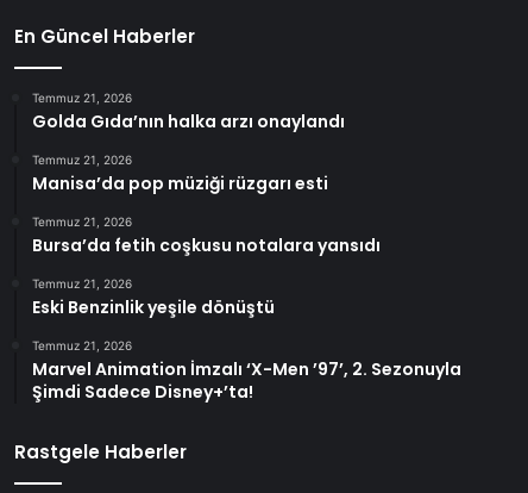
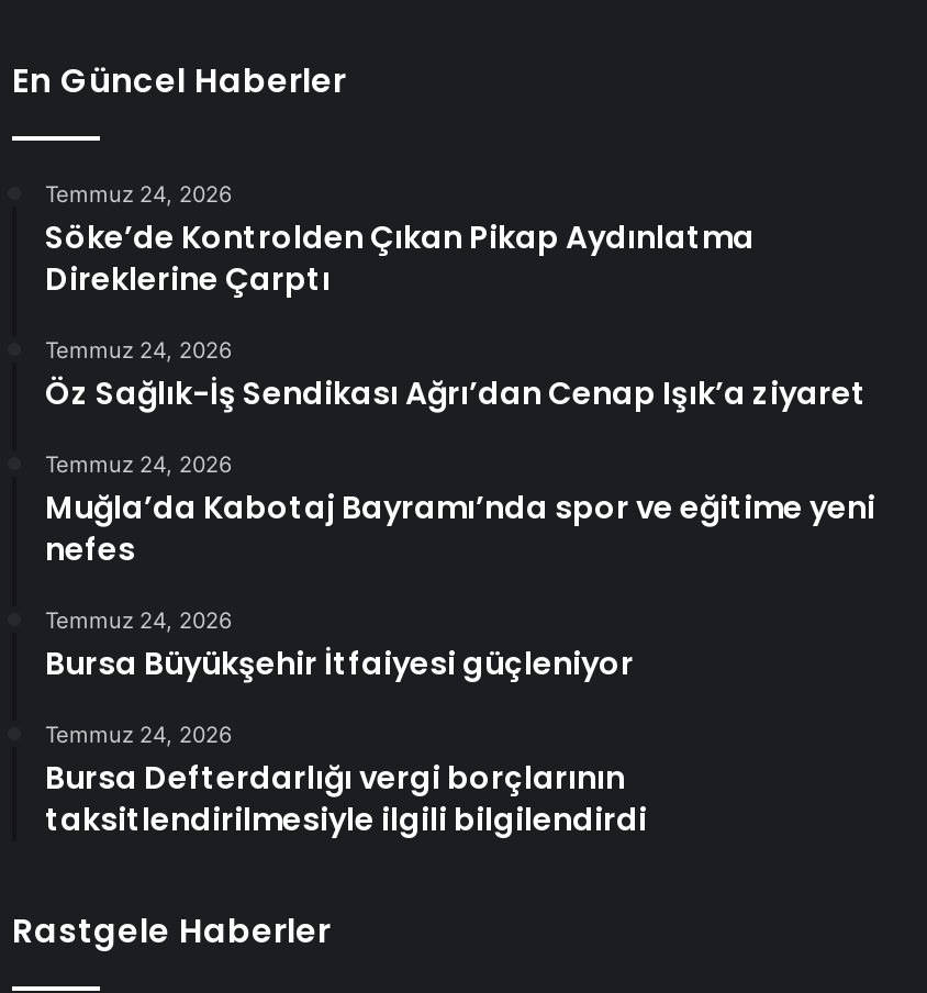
- Temmuz 21, 2026
- Golda Gıda’nın halka arzı onaylandı
+ Temmuz 24, 2026
+ Söke’de Kontrolden Çıkan Pikap Aydınlatma
+ Direklerine Çarptı

- Temmuz 21, 2026
- Manisa’da pop müziği rüzgarı esti
+ Temmuz 24, 2026
+ Öz Sağlık-İş Sendikası Ağrı’dan Cenap Işık’a ziyaret

- Temmuz 21, 2026
- Bursa’da fetih coşkusu notalara yansıdı
+ Temmuz 24, 2026
+ Muğla’da Kabotaj Bayramı’nda spor ve eğitime yeni
+ nefes

- Temmuz 21, 2026
- Eski Benzinlik yeşile dönüştü
+ Temmuz 24, 2026
+ Bursa Büyükşehir İtfaiyesi güçleniyor

- Temmuz 21, 2026
- Marvel Animation İmzalı ‘X-Men ’97’, 2. Sezonuyla
- Şimdi Sadece Disney+’ta!
+ Temmuz 24, 2026
+ Bursa Defterdarlığı vergi borçlarının
+ taksitlendirilmesiyle ilgili bilgilendirdi
